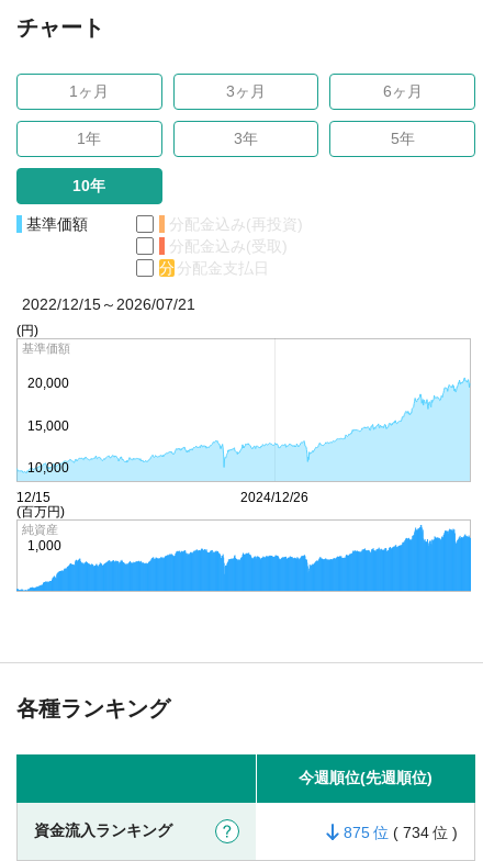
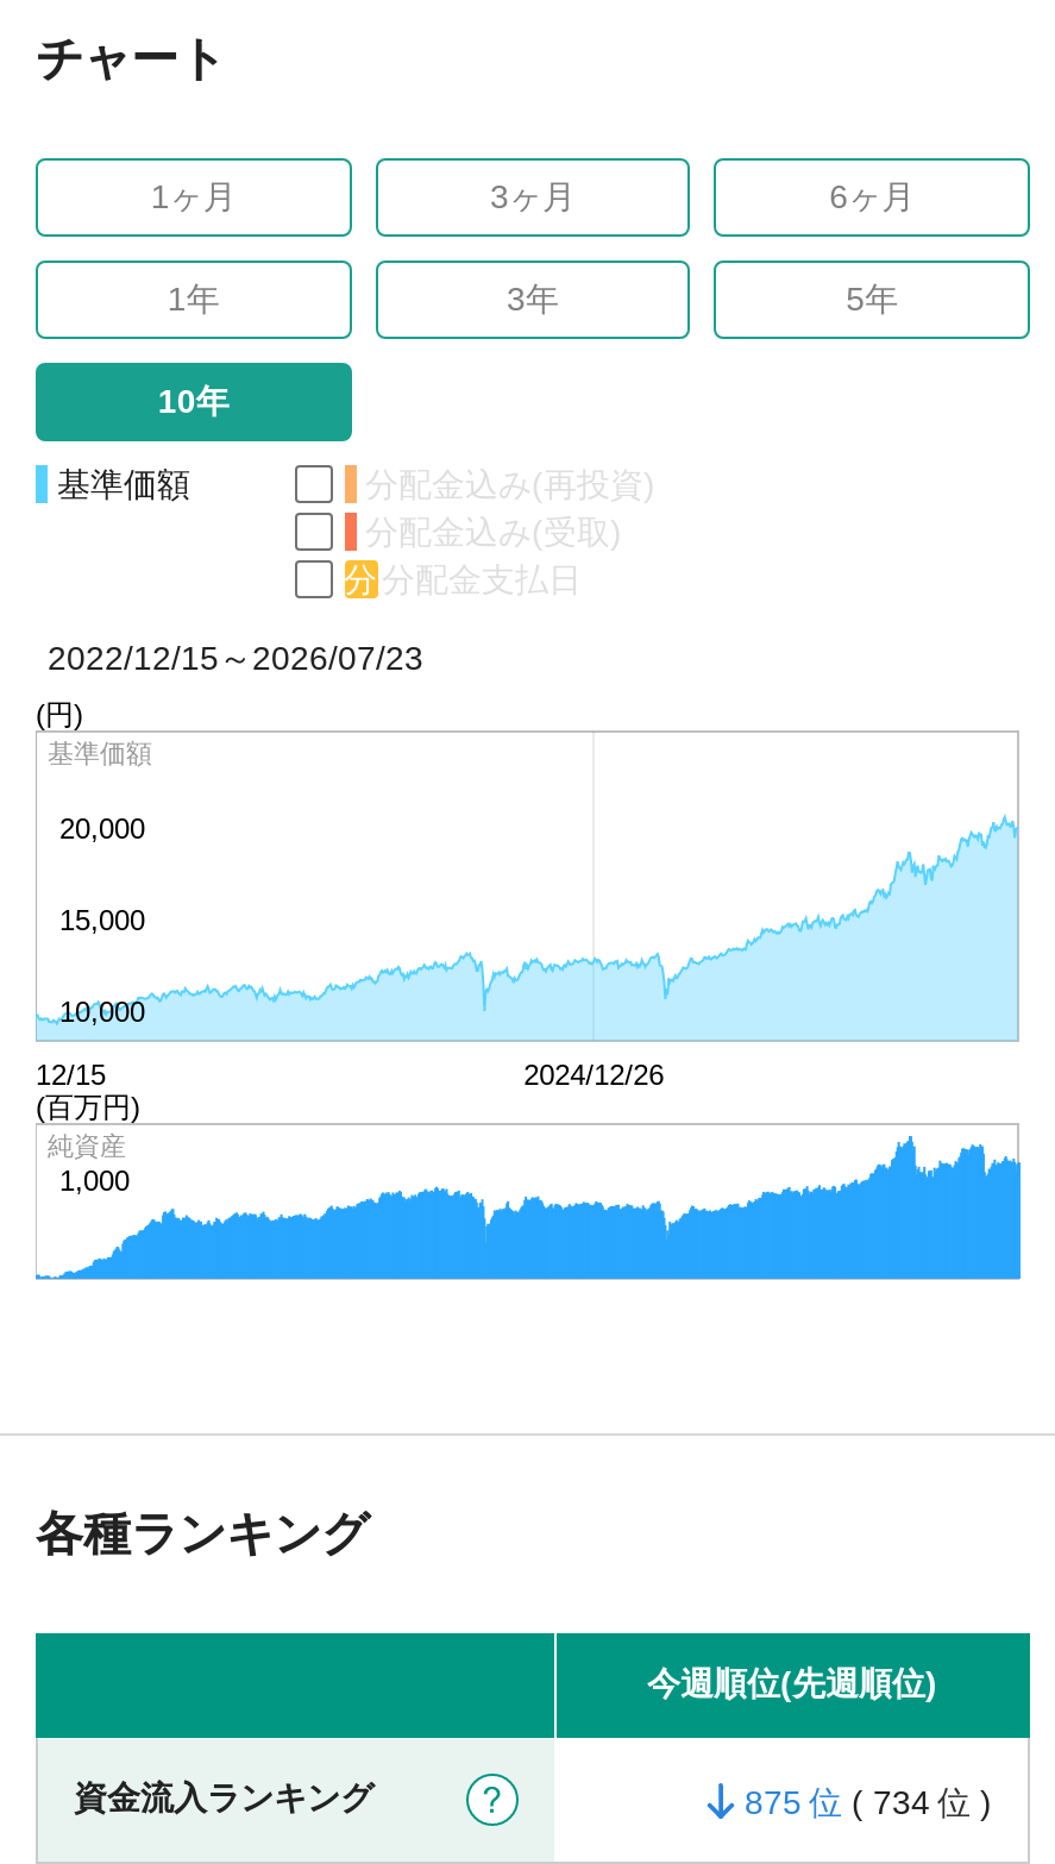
- 2022/12/15～2026/07/21
+ 2022/12/15～2026/07/23
